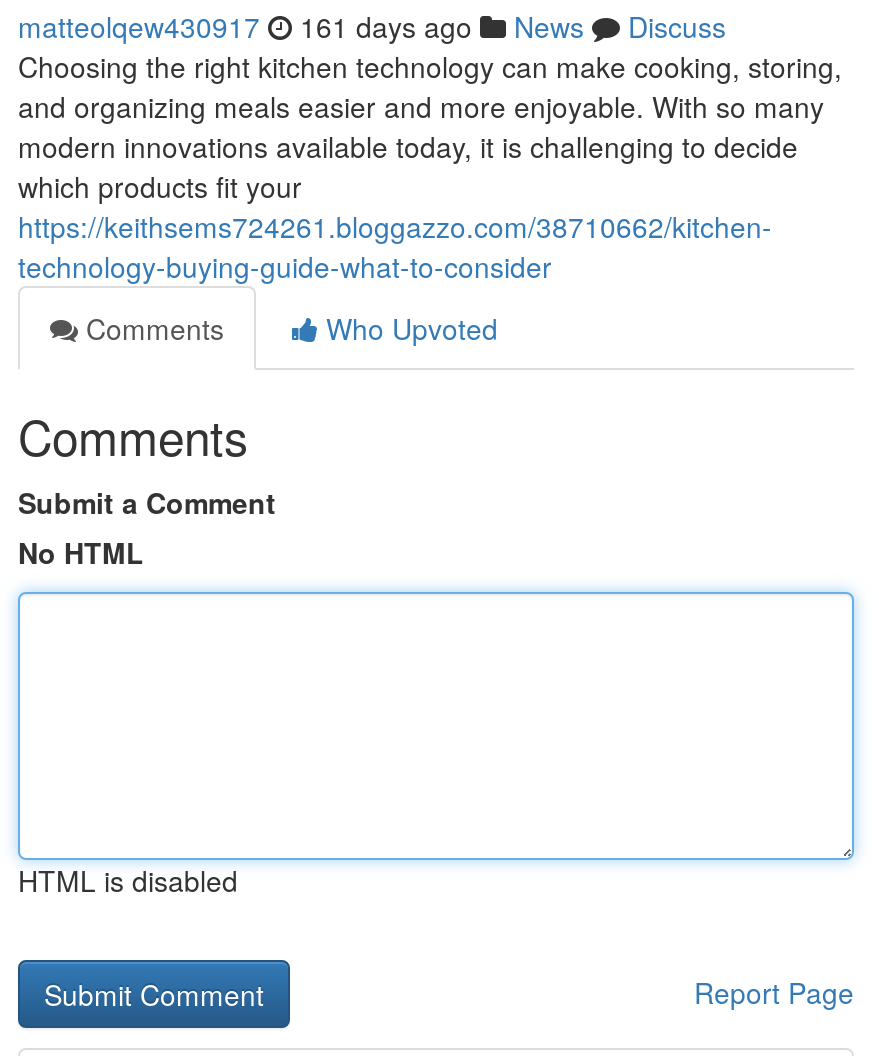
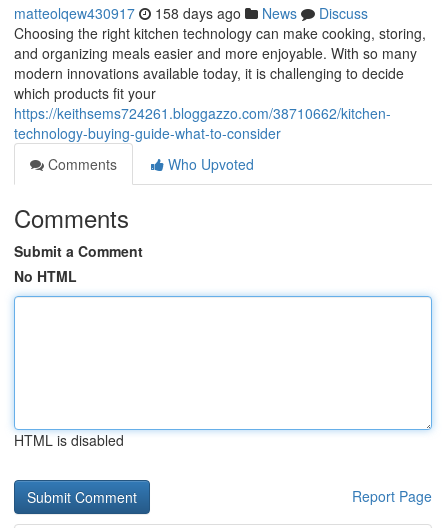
- matteolqew430917 161 days ago News Discuss
+ matteolqew430917 158 days ago News Discuss
